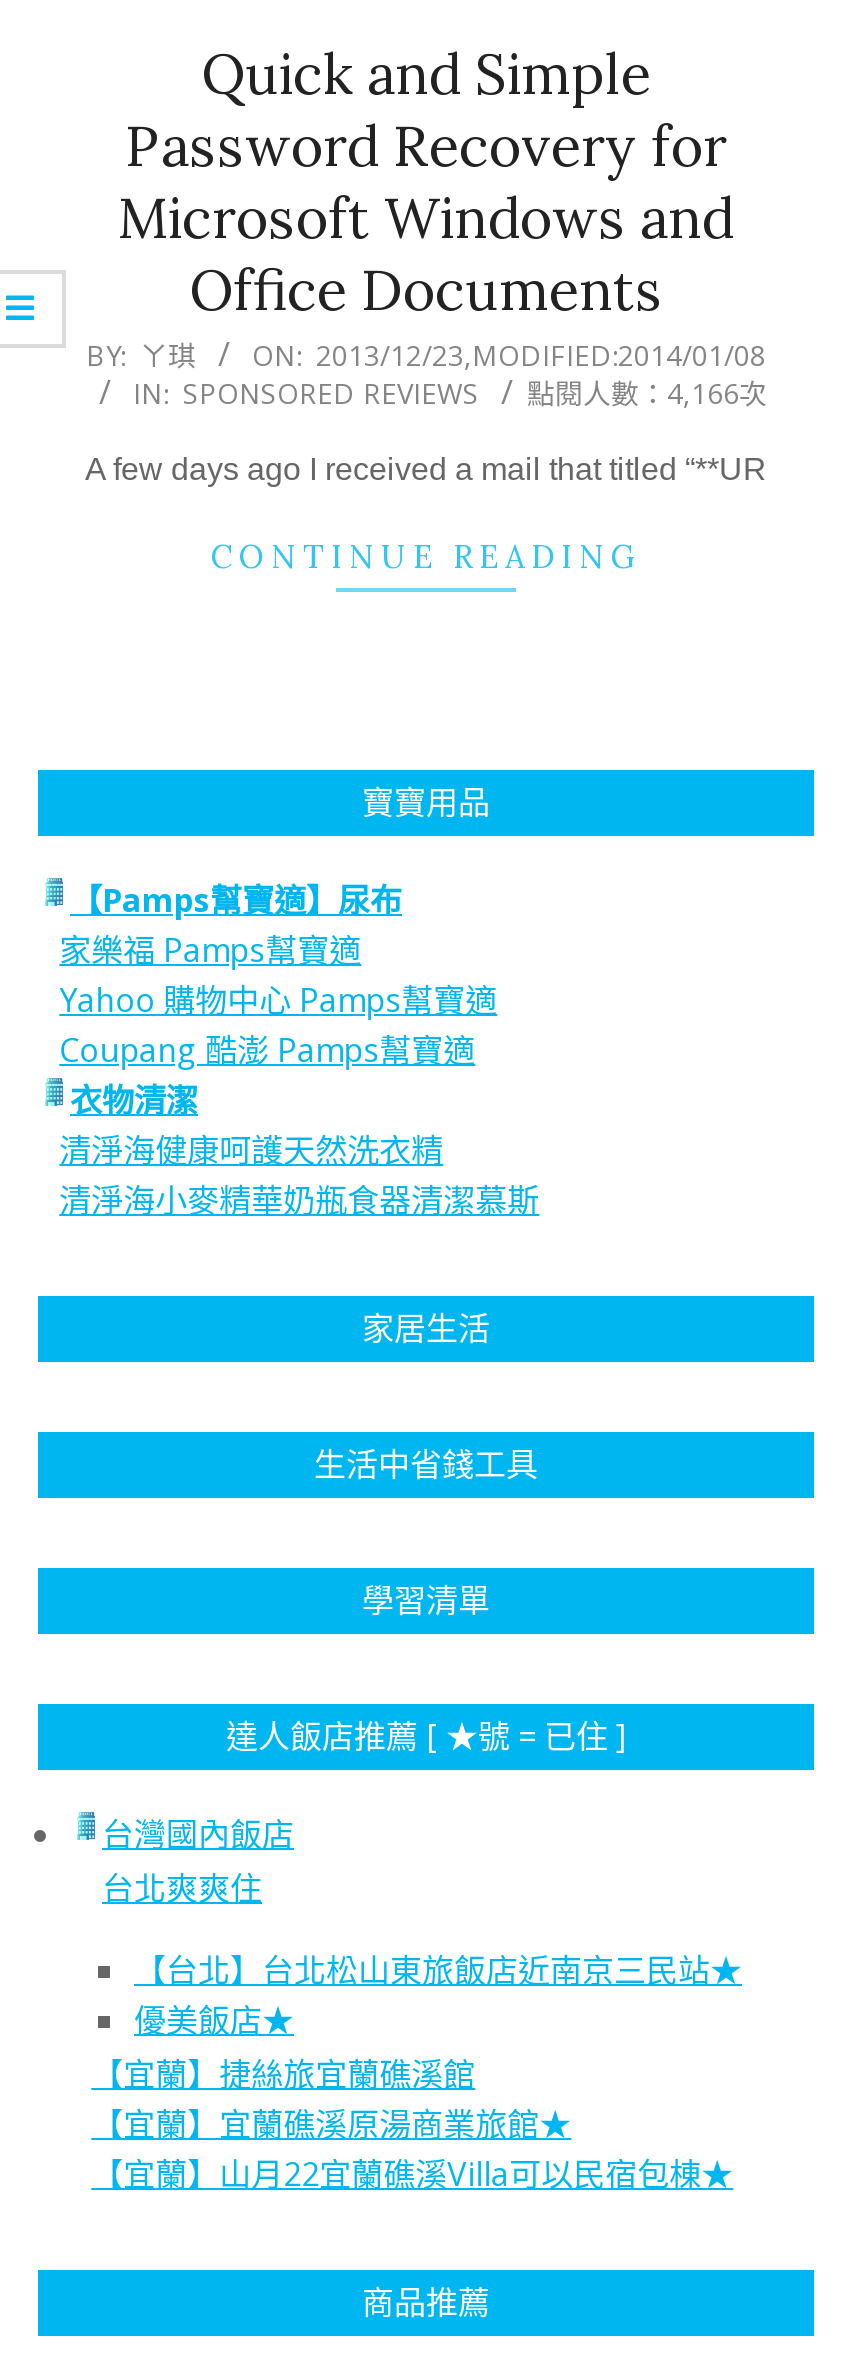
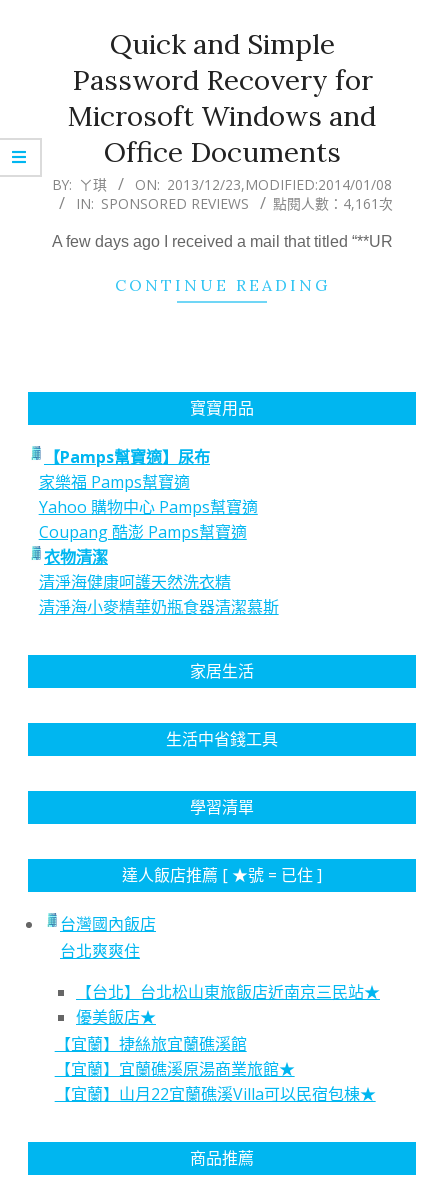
- 點閱人數：4,166次
+ 點閱人數：4,161次
